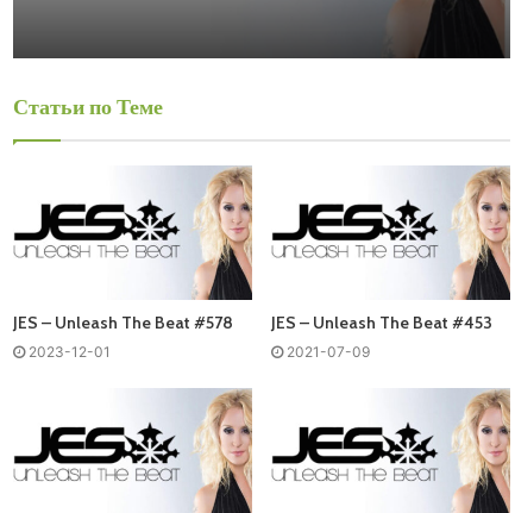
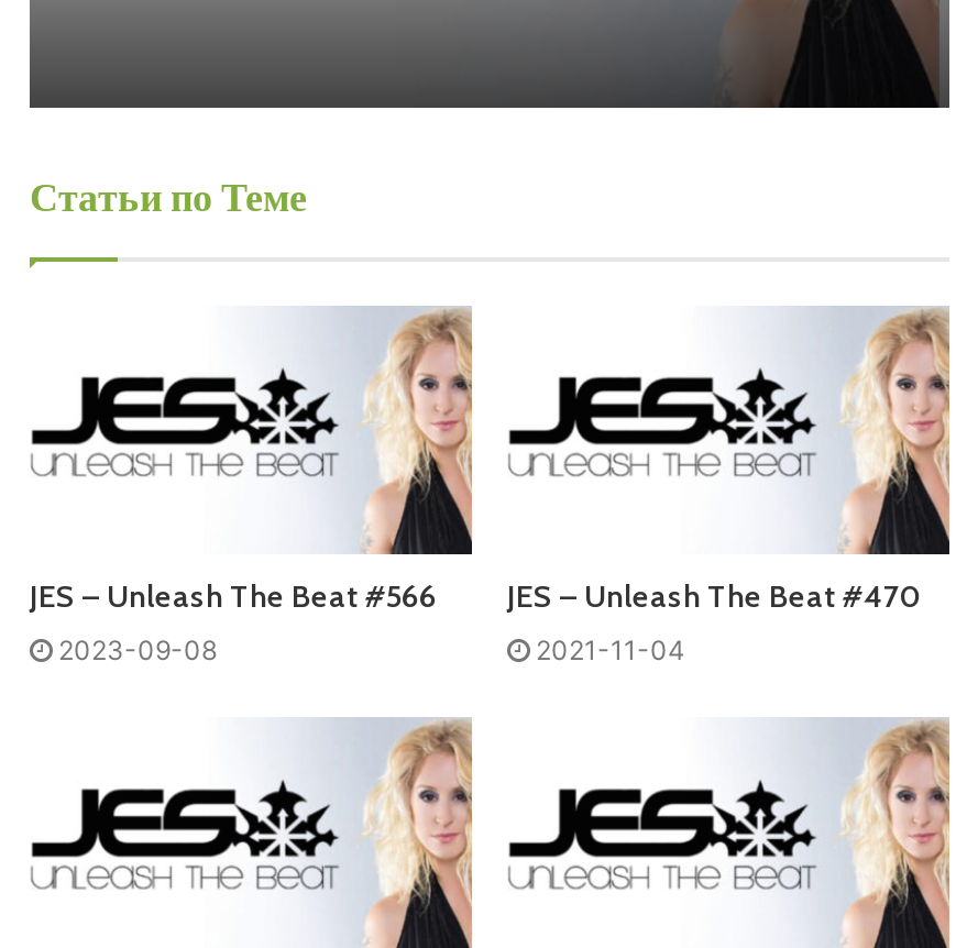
- JES – Unleash The Beat #578
+ JES – Unleash The Beat #566

- JES – Unleash The Beat #453
+ JES – Unleash The Beat #470

- 2023-12-01
+ 2023-09-08

- 2021-07-09
+ 2021-11-04
